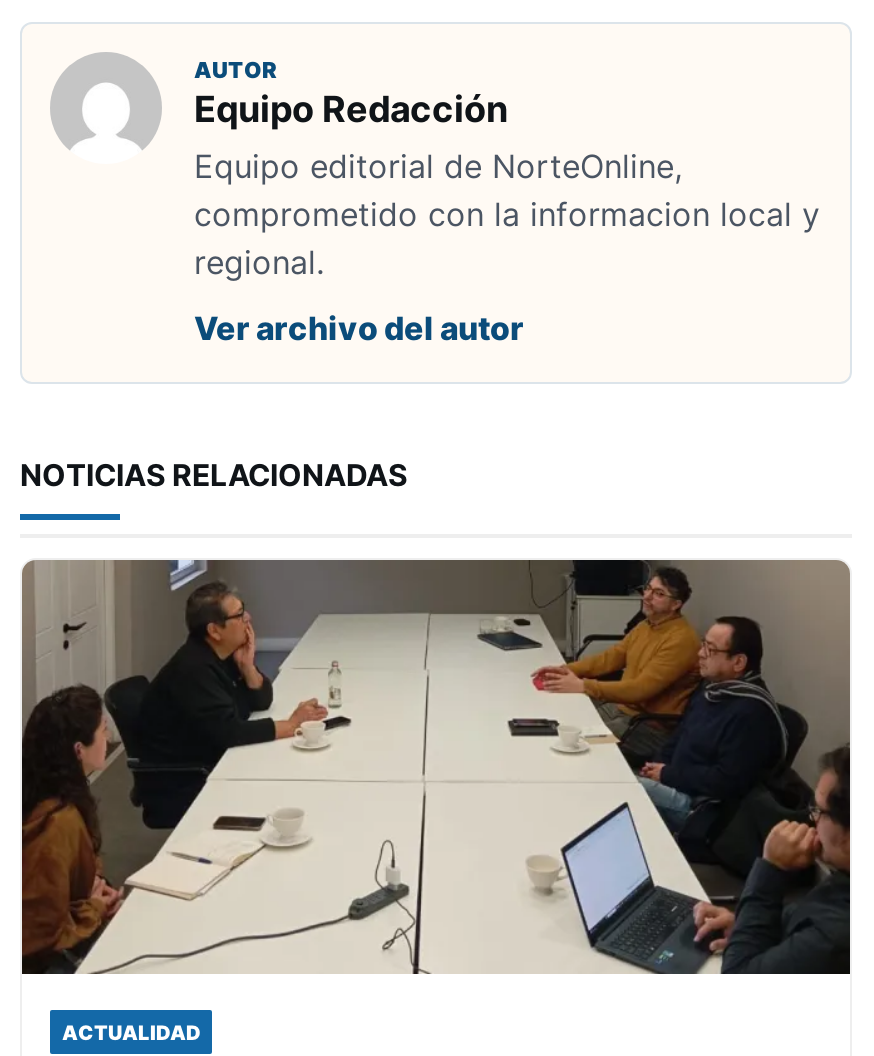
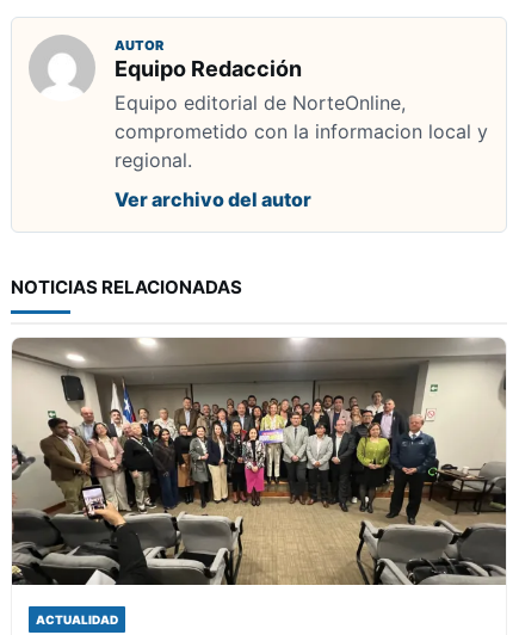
- [image]
+ [image]
